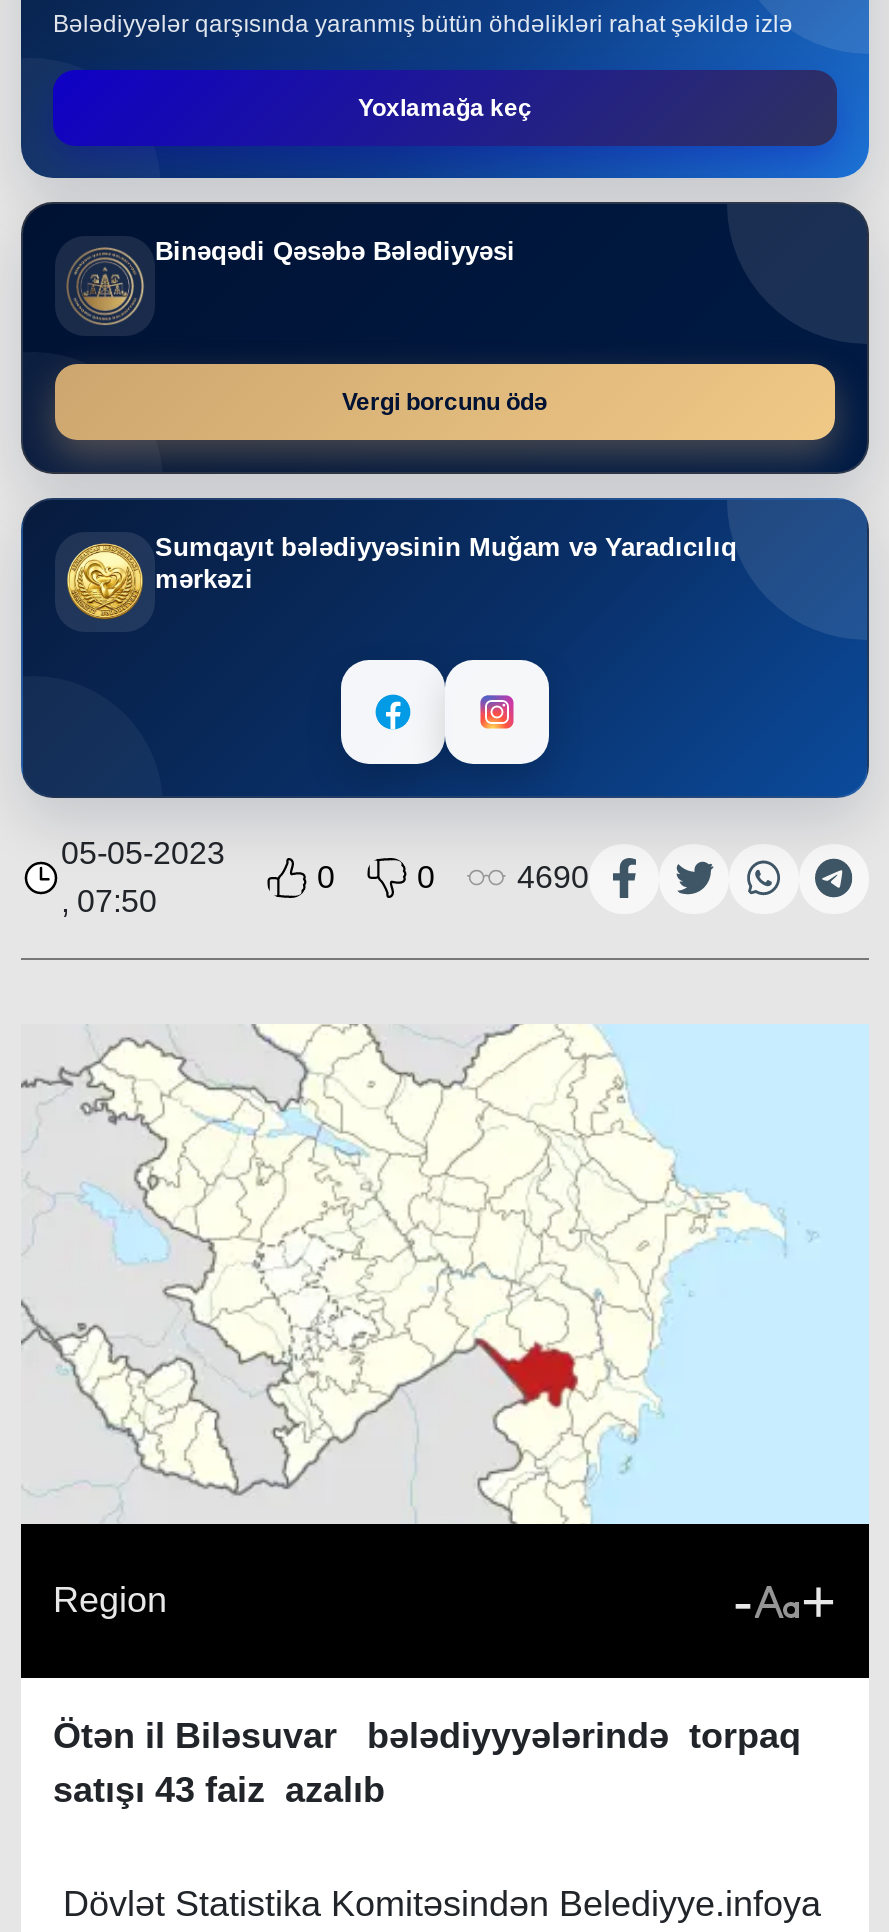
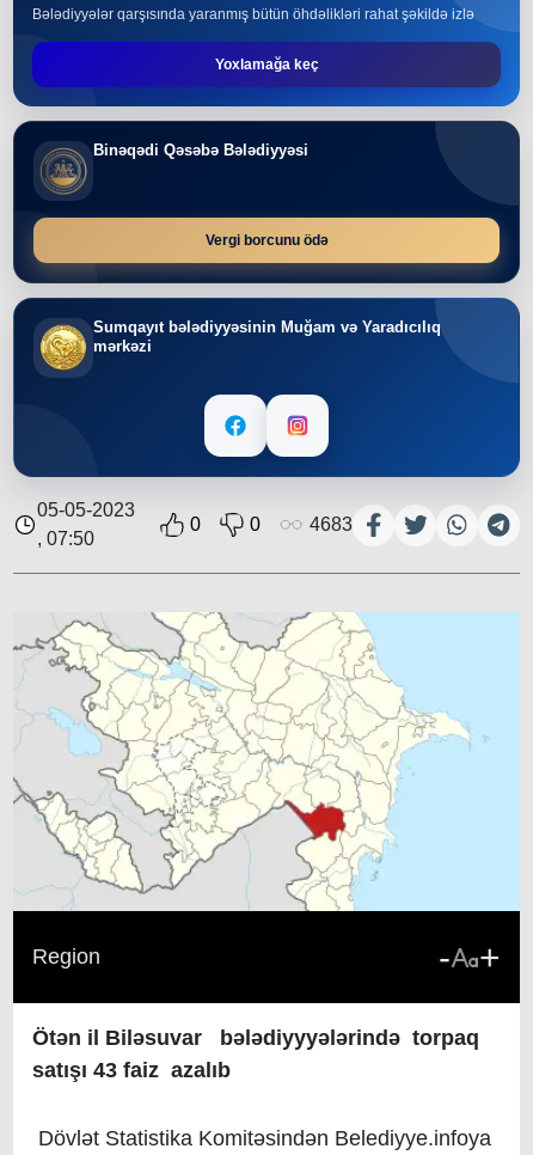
- 4690
+ 4683
